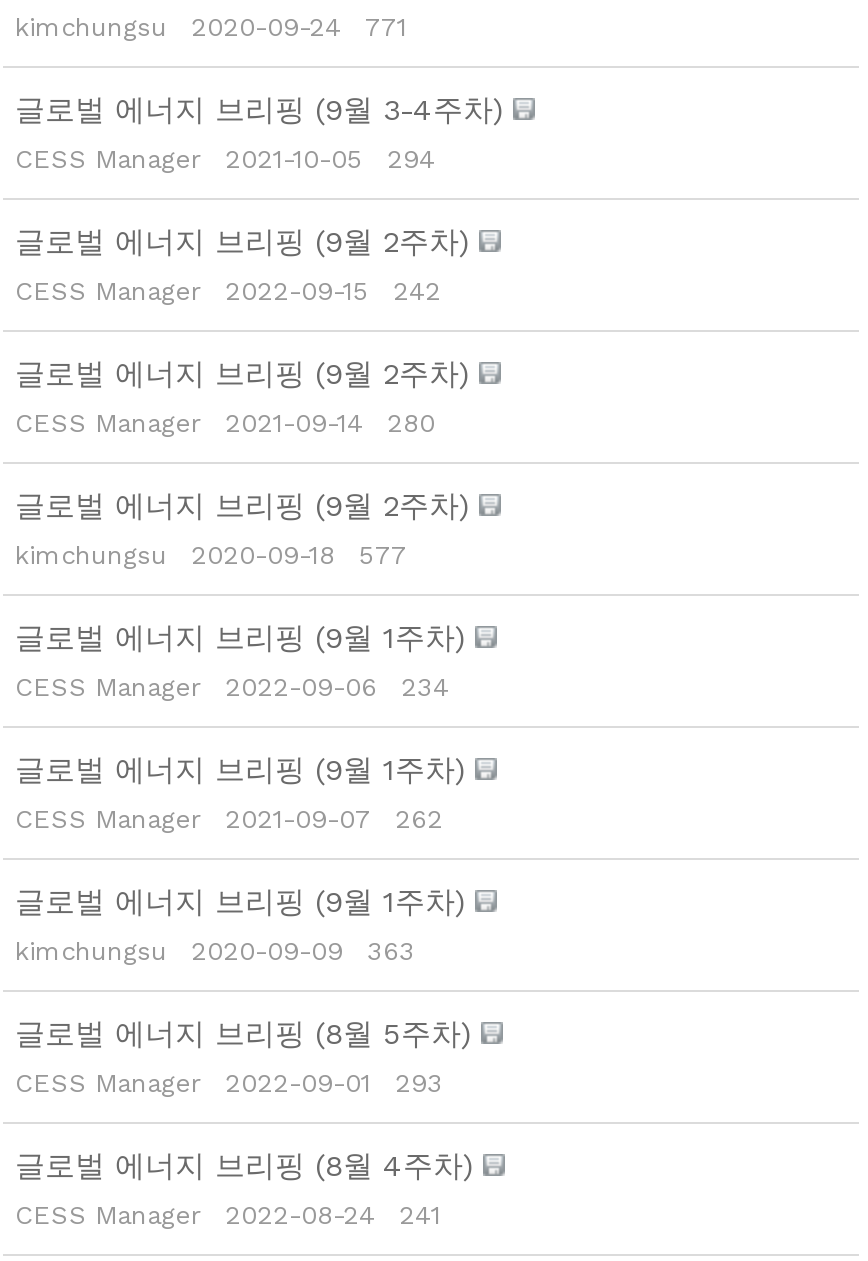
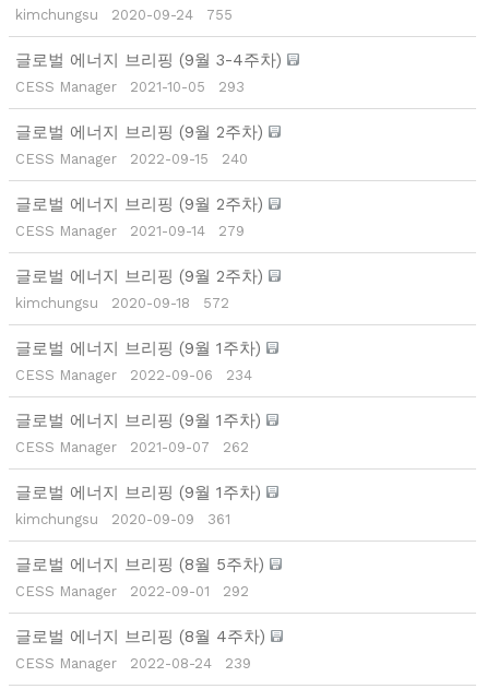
- kimchungsu 2020-09-24 771
+ kimchungsu 2020-09-24 755

- CESS Manager 2021-10-05 294
+ CESS Manager 2021-10-05 293

- CESS Manager 2022-09-15 242
+ CESS Manager 2022-09-15 240

- CESS Manager 2021-09-14 280
+ CESS Manager 2021-09-14 279

- kimchungsu 2020-09-18 577
+ kimchungsu 2020-09-18 572

- kimchungsu 2020-09-09 363
+ kimchungsu 2020-09-09 361

- CESS Manager 2022-09-01 293
+ CESS Manager 2022-09-01 292

- CESS Manager 2022-08-24 241
+ CESS Manager 2022-08-24 239
